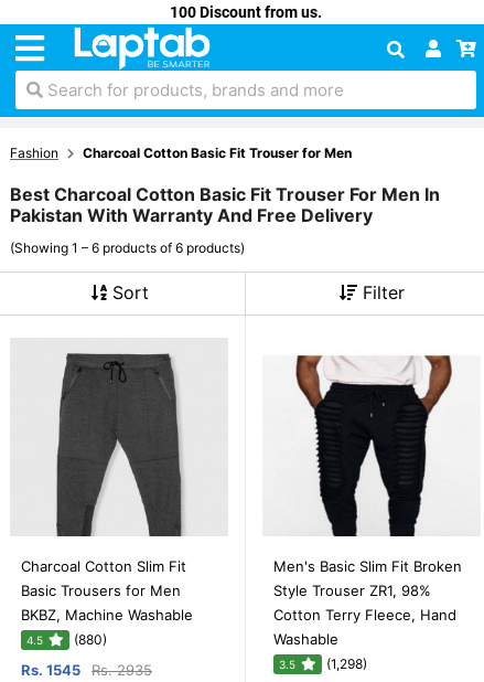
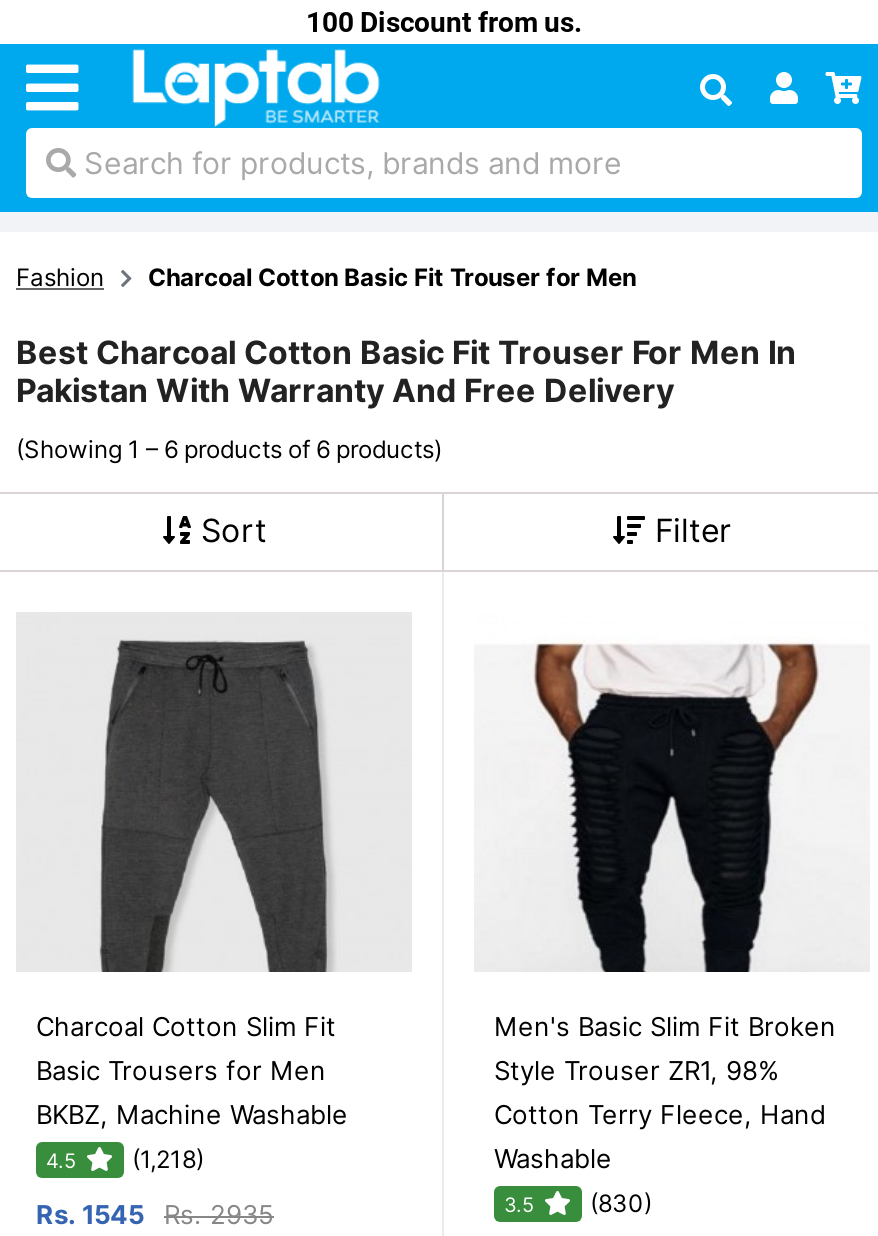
- (880)
+ (1,218)

- (1,298)
+ (830)
